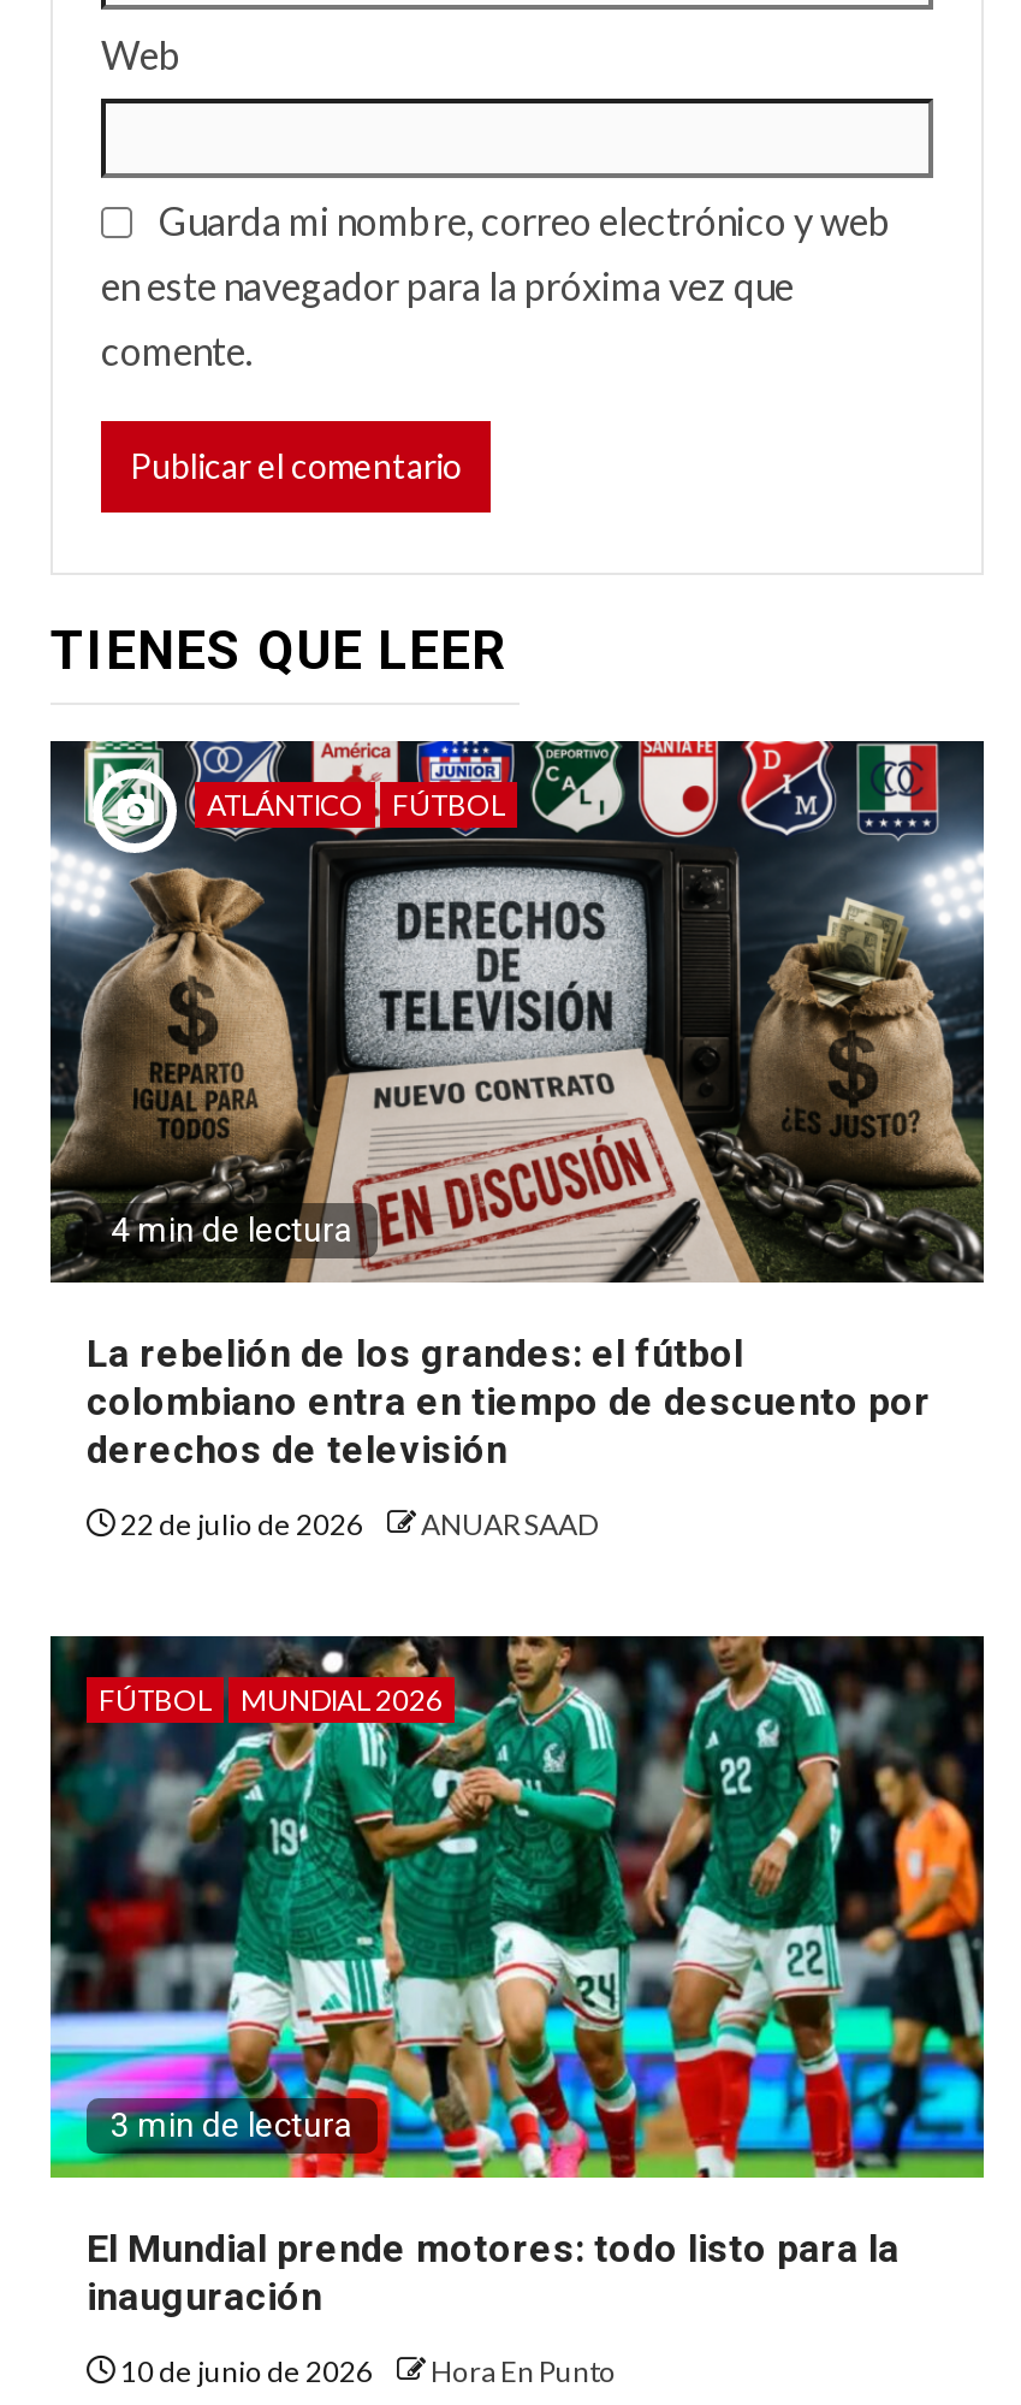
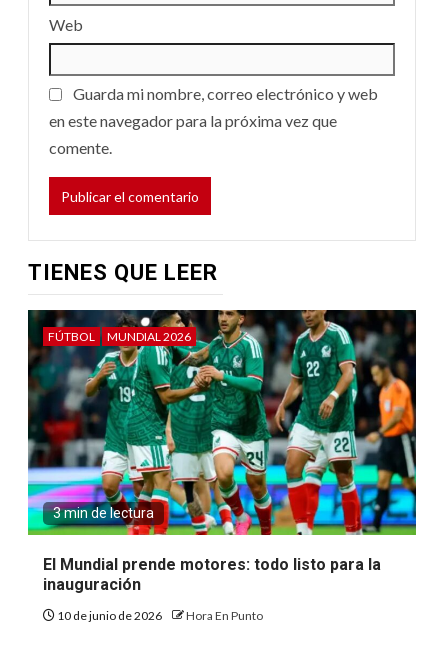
- [image]
- ATLÁNTICO
- FÚTBOL

- 4 min de lectura
- La rebelión de los grandes: el fútbol
- colombiano entra en tiempo de descuento por
- derechos de televisión
- 22 de julio de 2026
- ANUAR SAAD
